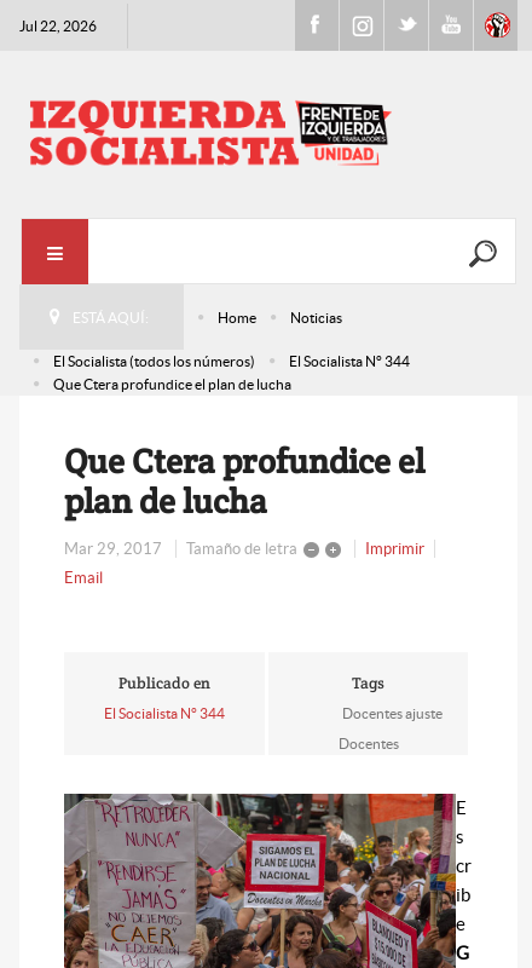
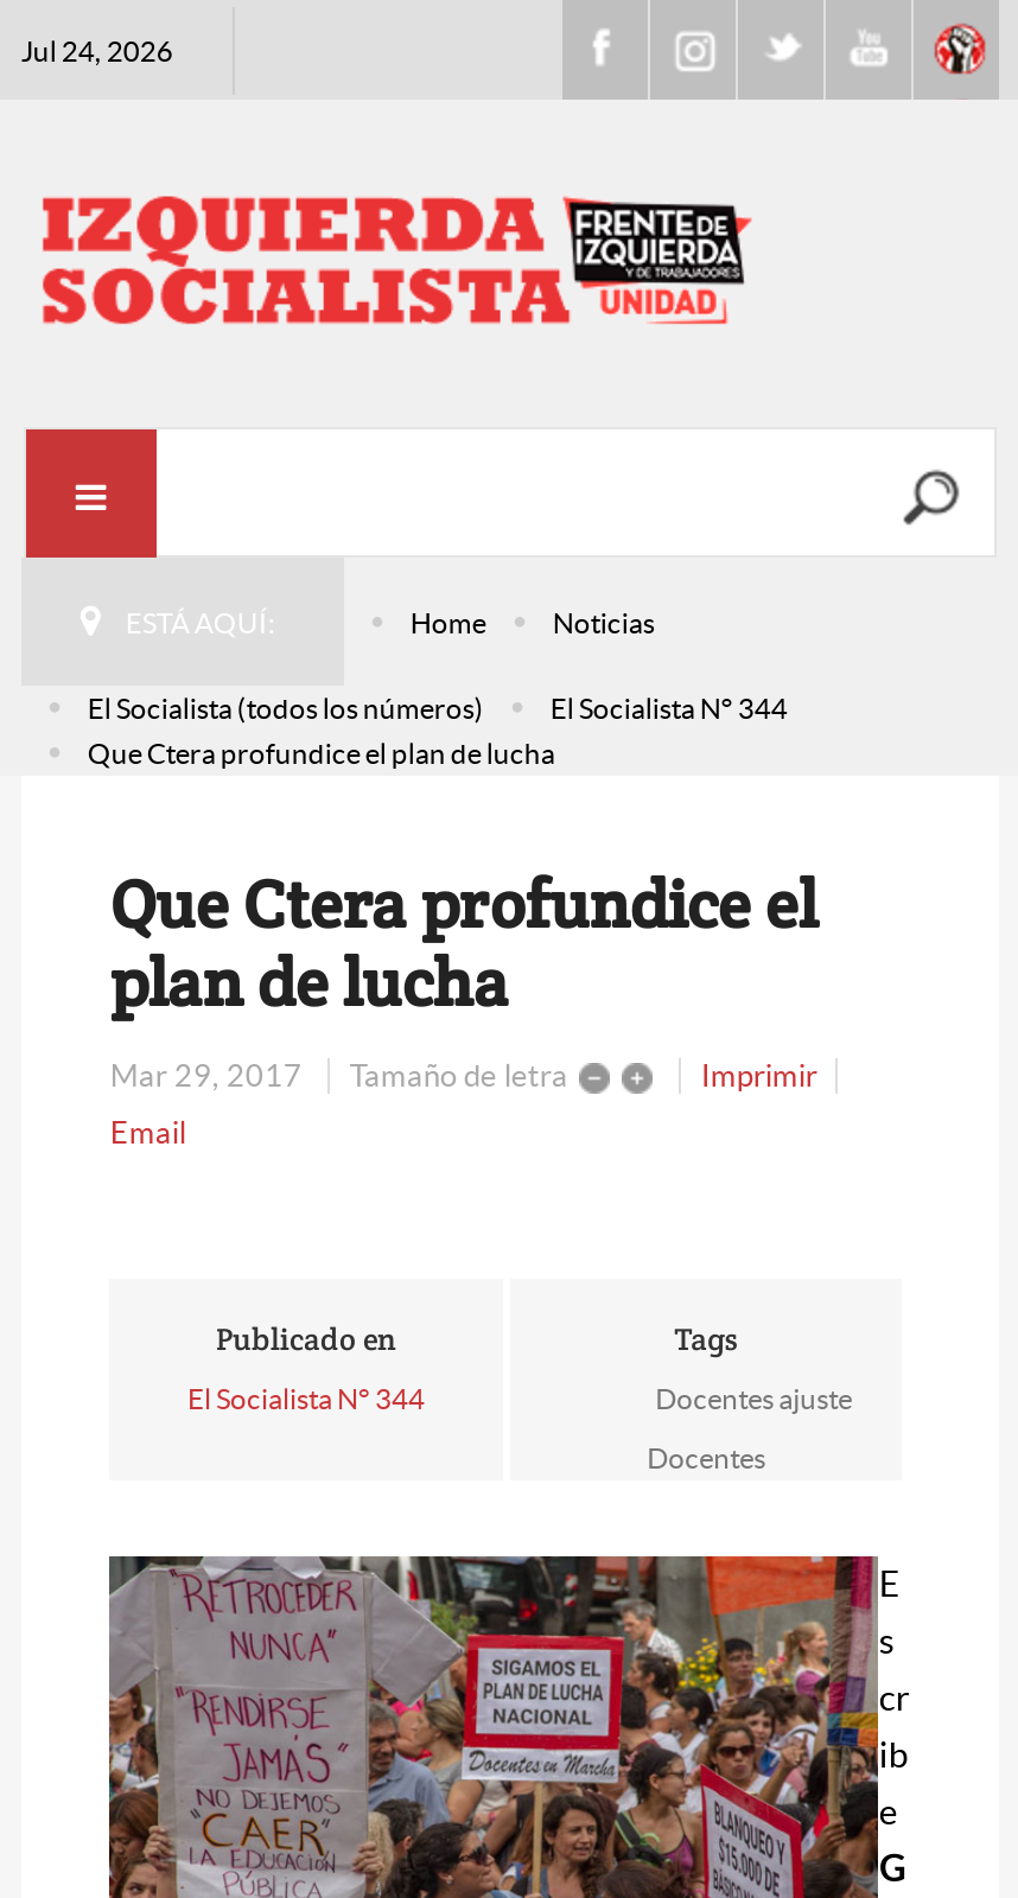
- Jul 22, 2026
+ Jul 24, 2026
